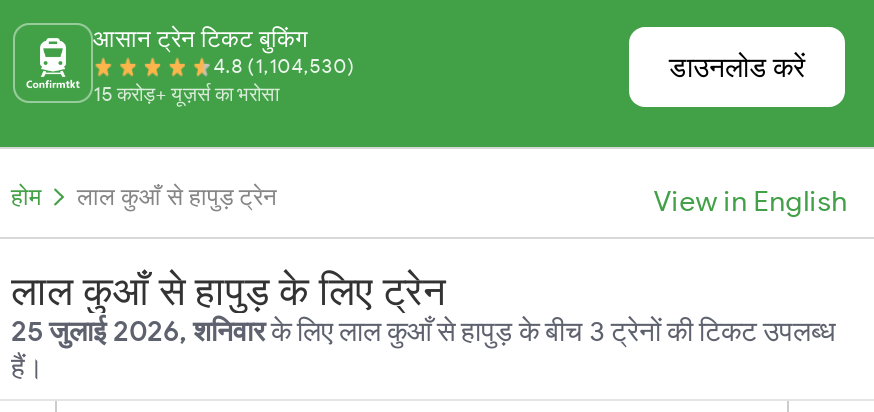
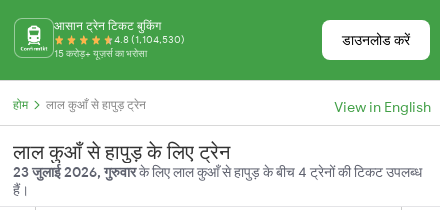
- 25 जुलाई 2026, शनिवारके लिए लाल कुआँ से हापुड़ के बीच 3 ट्रेनों की टिकट उपलब्ध
+ 23 जुलाई 2026, गुरुवारके लिए लाल कुआँ से हापुड़ के बीच 4 ट्रेनों की टिकट उपलब्ध
